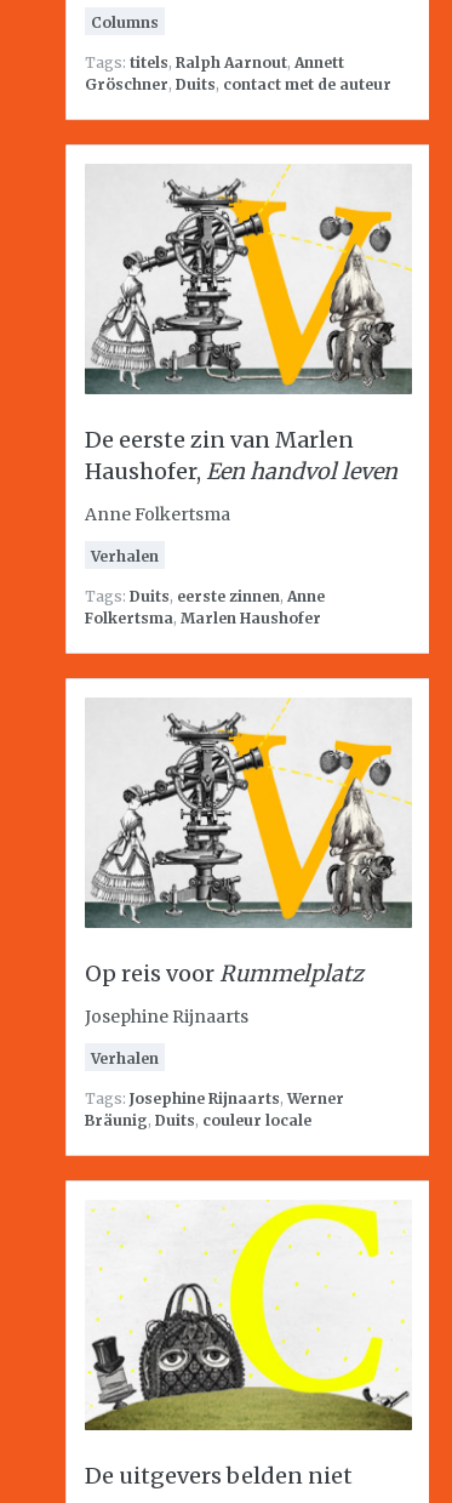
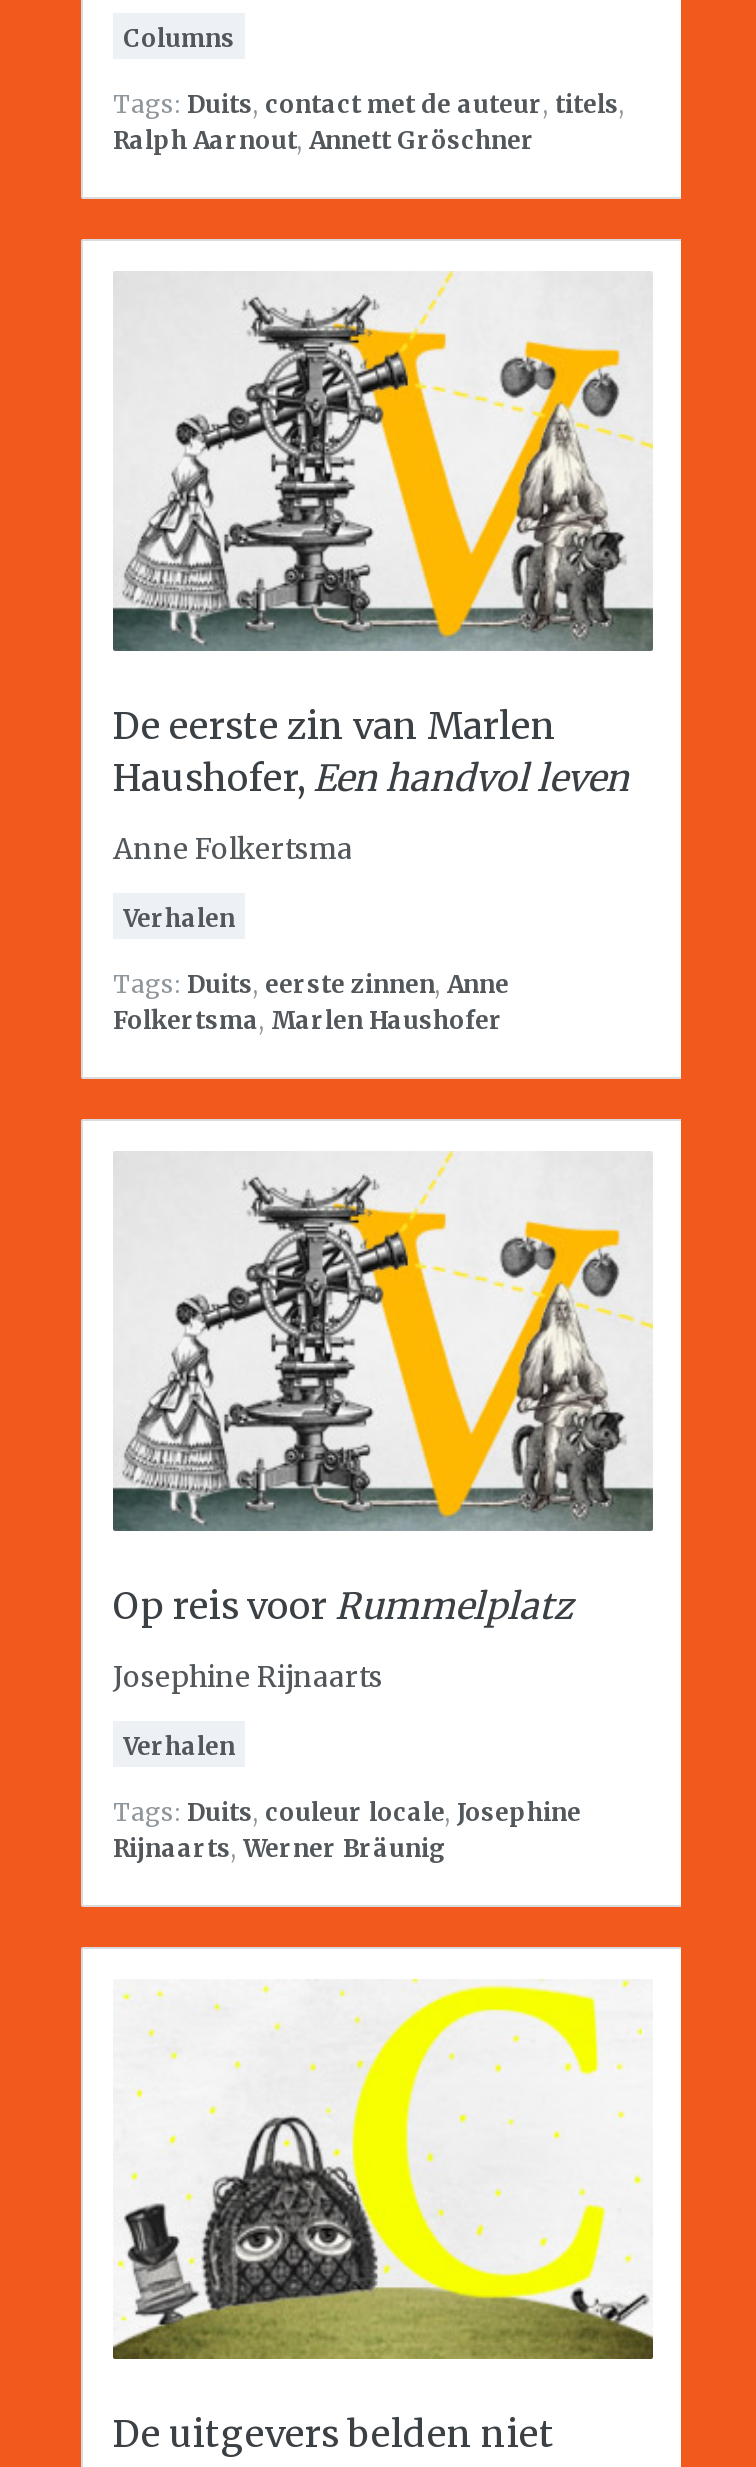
- Tags: titels, Ralph Aarnout, Annett
- Gröschner, Duits, contact met de auteur
+ Tags: Duits, contact met de auteur, titels,
+ Ralph Aarnout, Annett Gröschner

- Tags: Josephine Rijnaarts, Werner
- Bräunig, Duits, couleur locale
+ Tags: Duits, couleur locale, Josephine
+ Rijnaarts, Werner Bräunig
